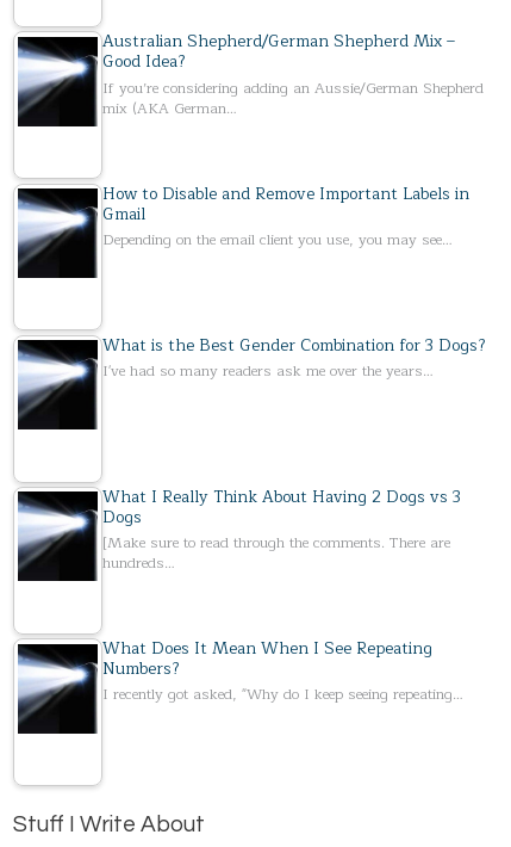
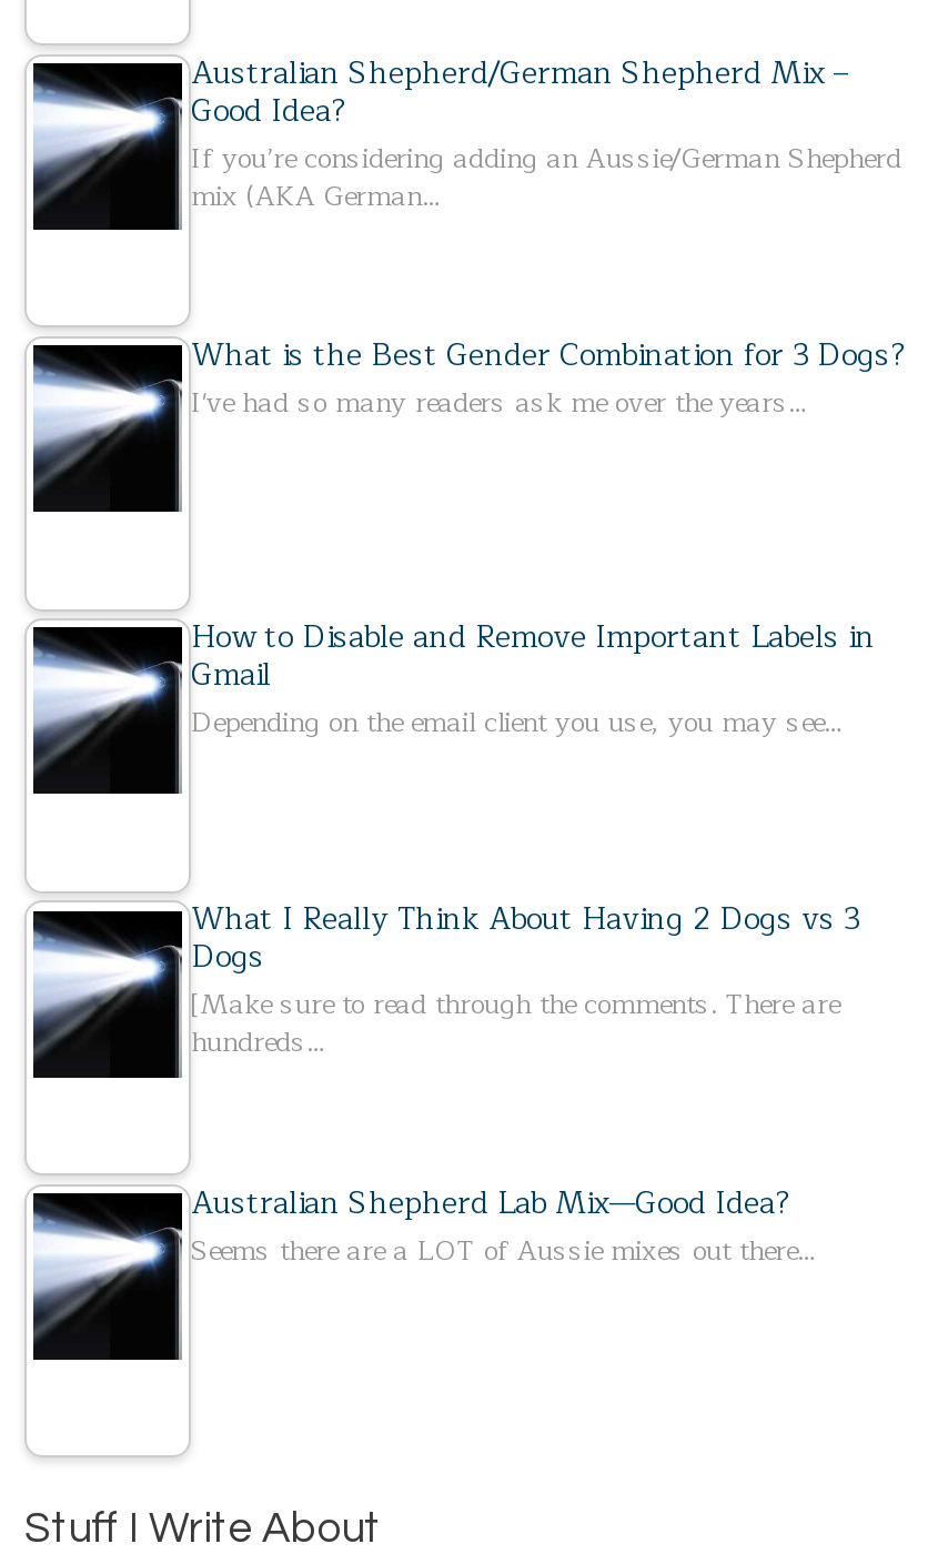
moved down: [image]

moved down: [image] | How to Disable and Remove Important Labels in | Gmail | Depending on the email client you use, you may see…

moved up: What is the Best Gender Combination for 3 Dogs? | I've had so many readers ask me over the years…

- What Does It Mean When I See Repeating
- Numbers?
- I recently got asked, "Why do I keep seeing repeating…
+ Australian Shepherd Lab Mix—Good Idea?
+ Seems there are a LOT of Aussie mixes out there…
